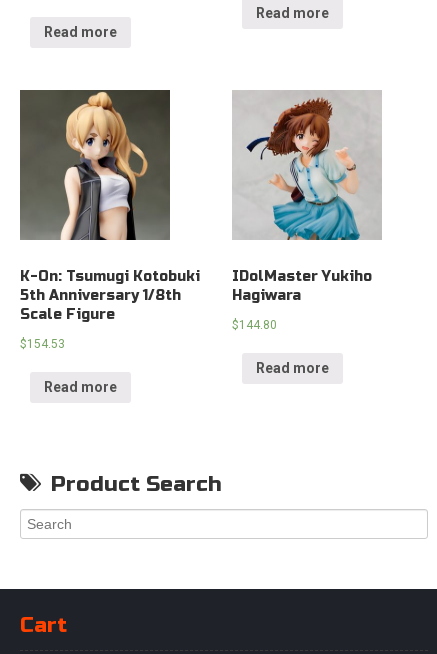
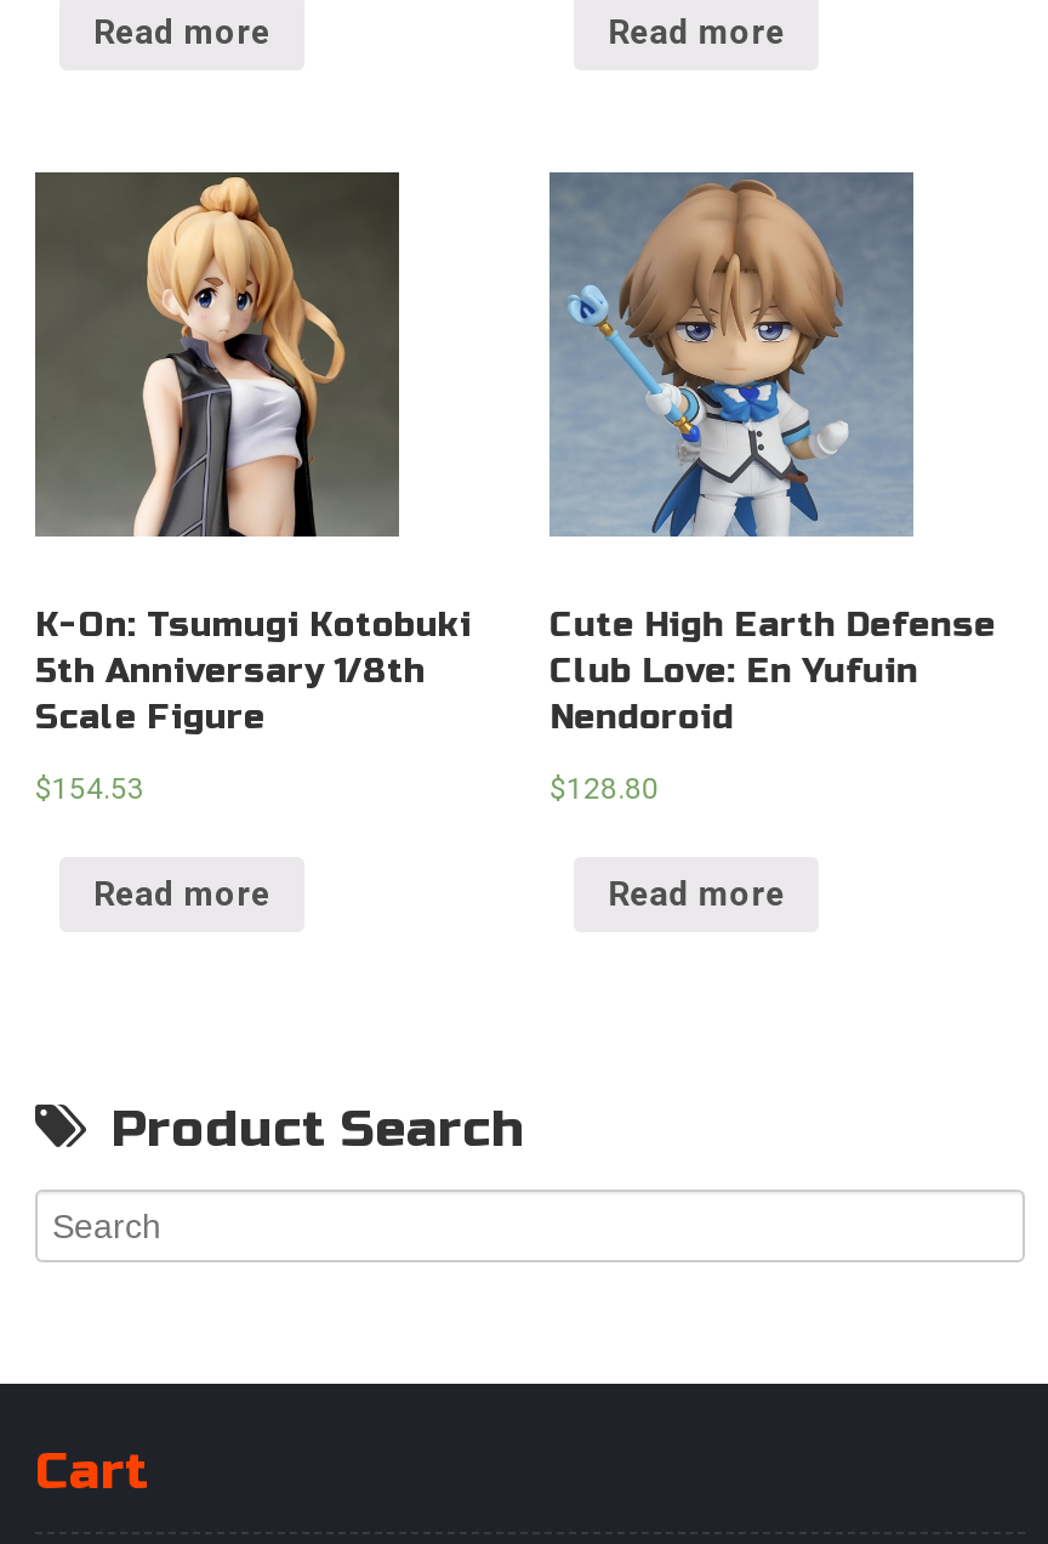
- [image]
- IDolMaster Yukiho
- Hagiwara
+ [image]
+ Cute High Earth Defense
+ Club Love: En Yufuin
+ Nendoroid

- $144.80
+ $128.80
